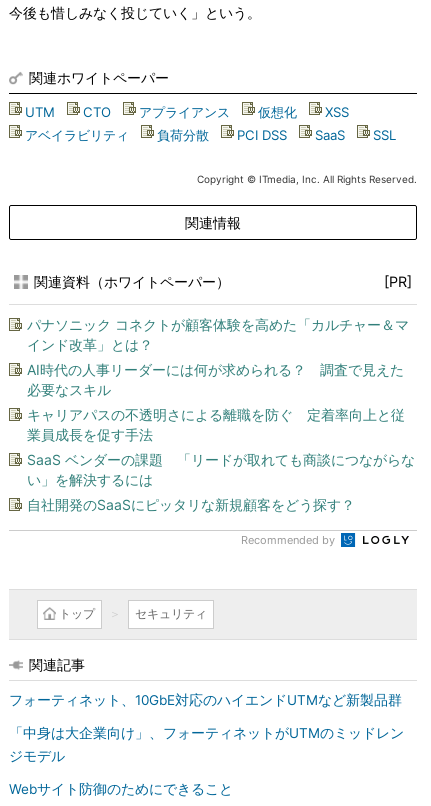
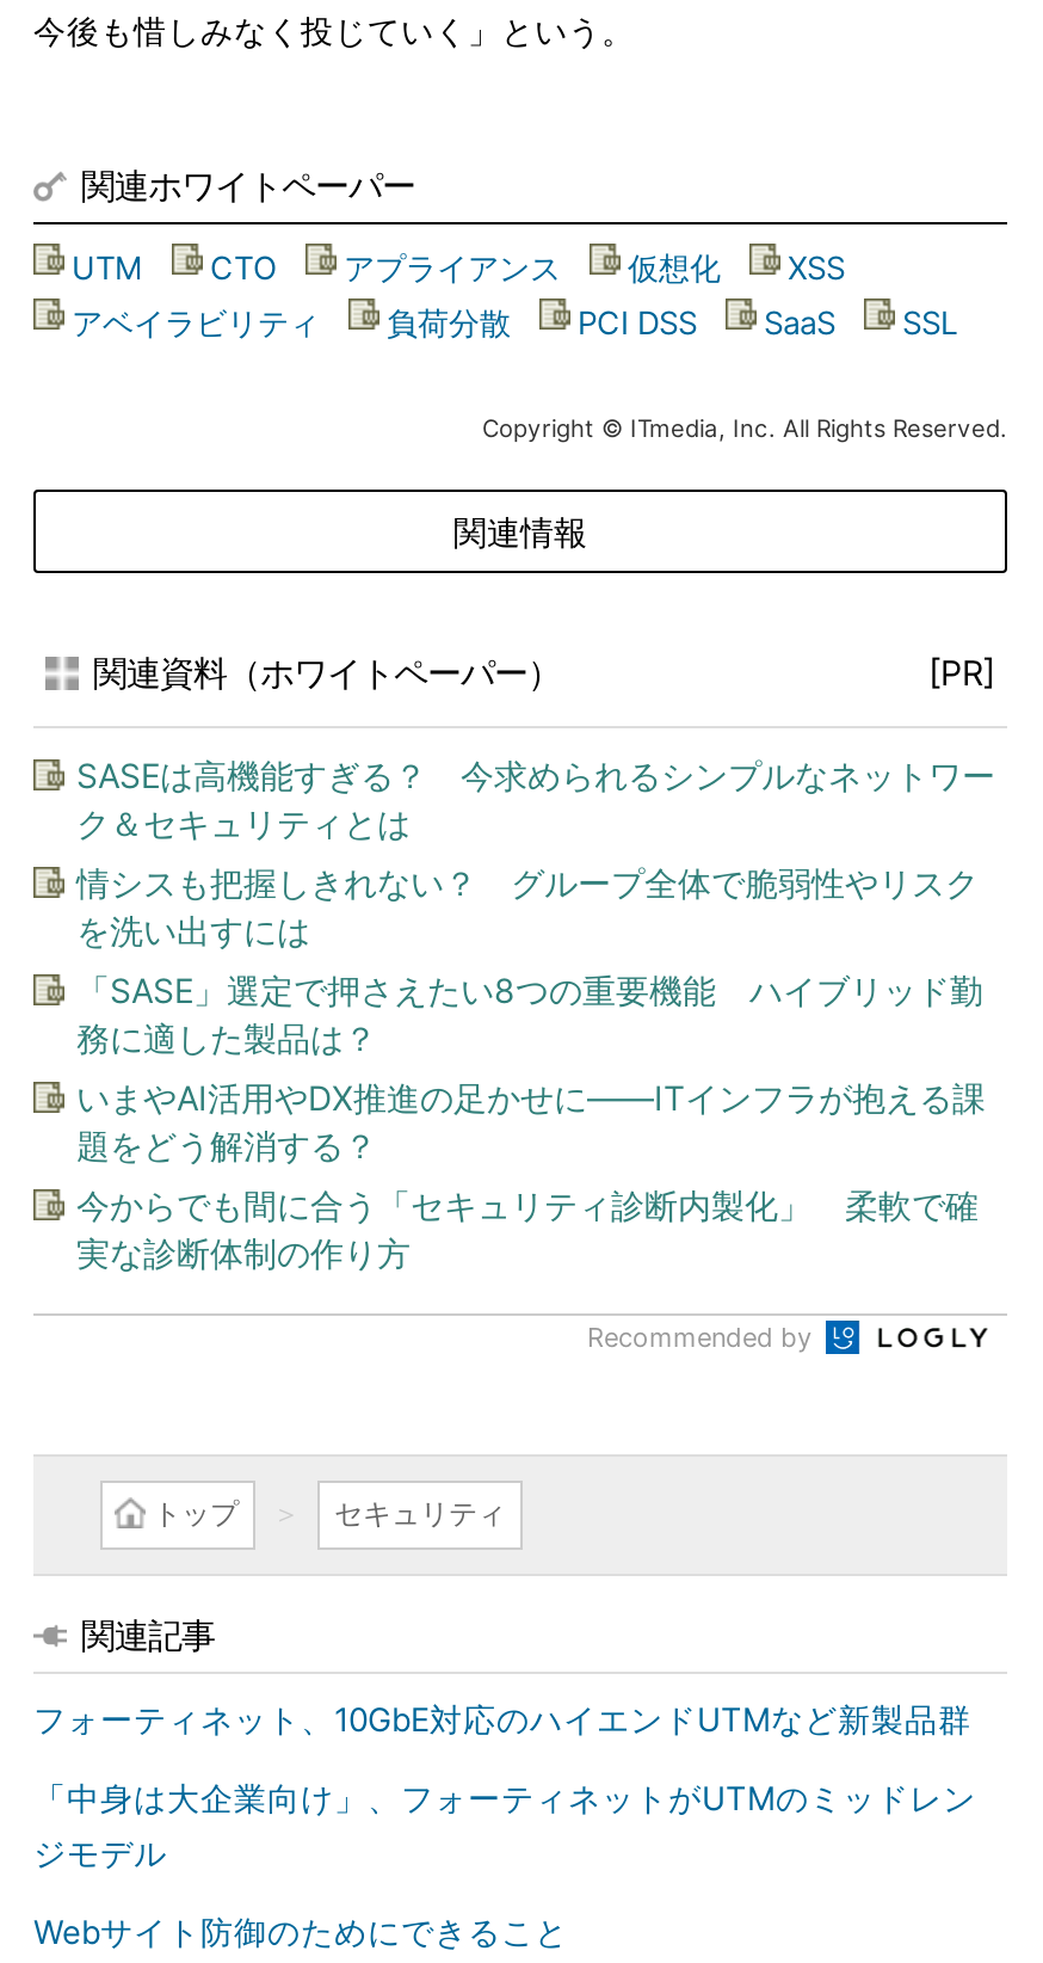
- パナソニック コネクトが顧客体験を高めた「カルチャー＆マ
- インド改革」とは？
+ SASEは高機能すぎる？ 今求められるシンプルなネットワー
+ ク＆セキュリティとは

- AI時代の人事リーダーには何が求められる？ 調査で見えた
- 必要なスキル
+ 情シスも把握しきれない？ グループ全体で脆弱性やリスク
+ を洗い出すには

- キャリアパスの不透明さによる離職を防ぐ 定着率向上と従
- 業員成長を促す手法
+ 「SASE」選定で押さえたい8つの重要機能 ハイブリッド勤
+ 務に適した製品は？

- SaaS ベンダーの課題 「リードが取れても商談につながらな
- い」を解決するには
+ いまやAI活用やDX推進の足かせに――ITインフラが抱える課
+ 題をどう解消する？

- 自社開発のSaaSにピッタリな新規顧客をどう探す？
+ 今からでも間に合う「セキュリティ診断内製化」 柔軟で確
+ 実な診断体制の作り方
